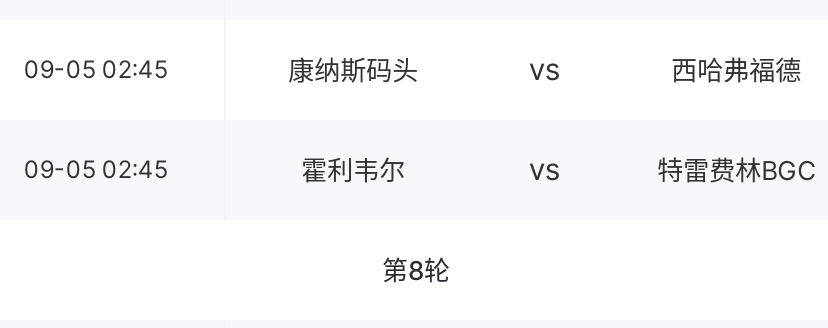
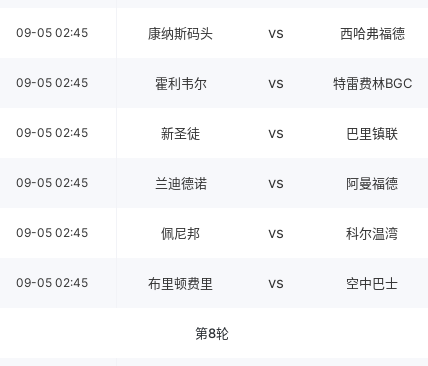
+ 09-05 02:45
+ 新圣徒
+ vs
+ 巴里镇联
+ 09-05 02:45
+ 兰迪德诺
+ vs
+ 阿曼福德
+ 09-05 02:45
+ 佩尼邦
+ vs
+ 科尔温湾
+ 09-05 02:45
+ 布里顿费里
+ vs
+ 空中巴士
